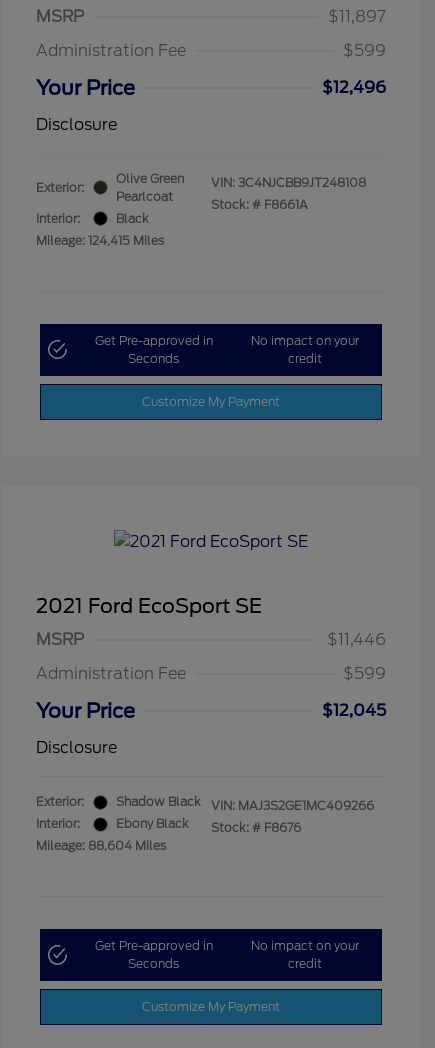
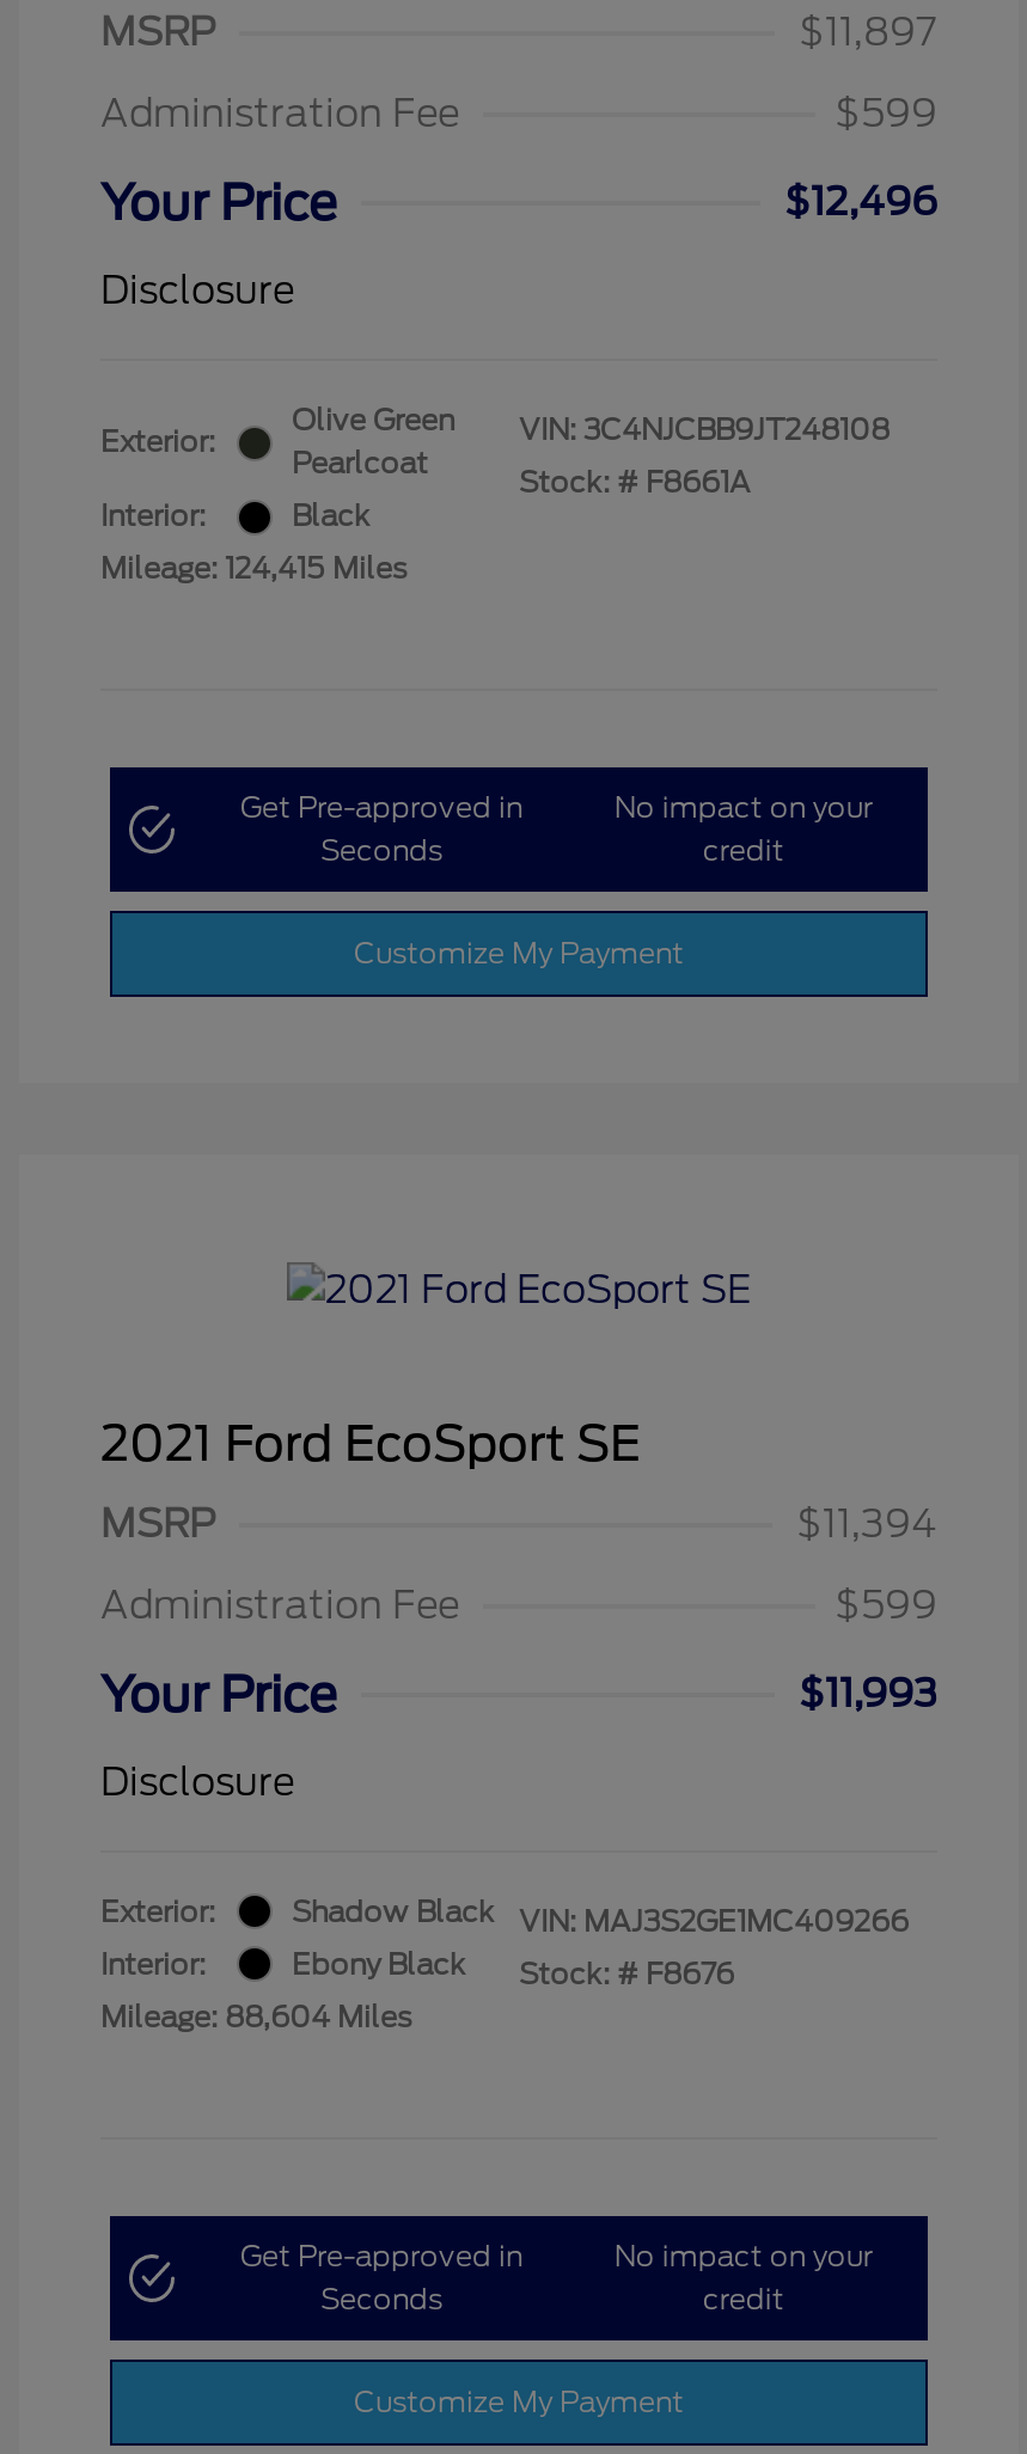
- $11,446
+ $11,394

- $12,045
+ $11,993
